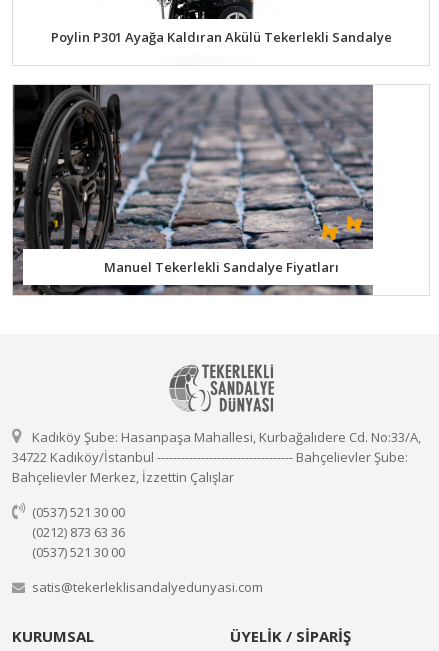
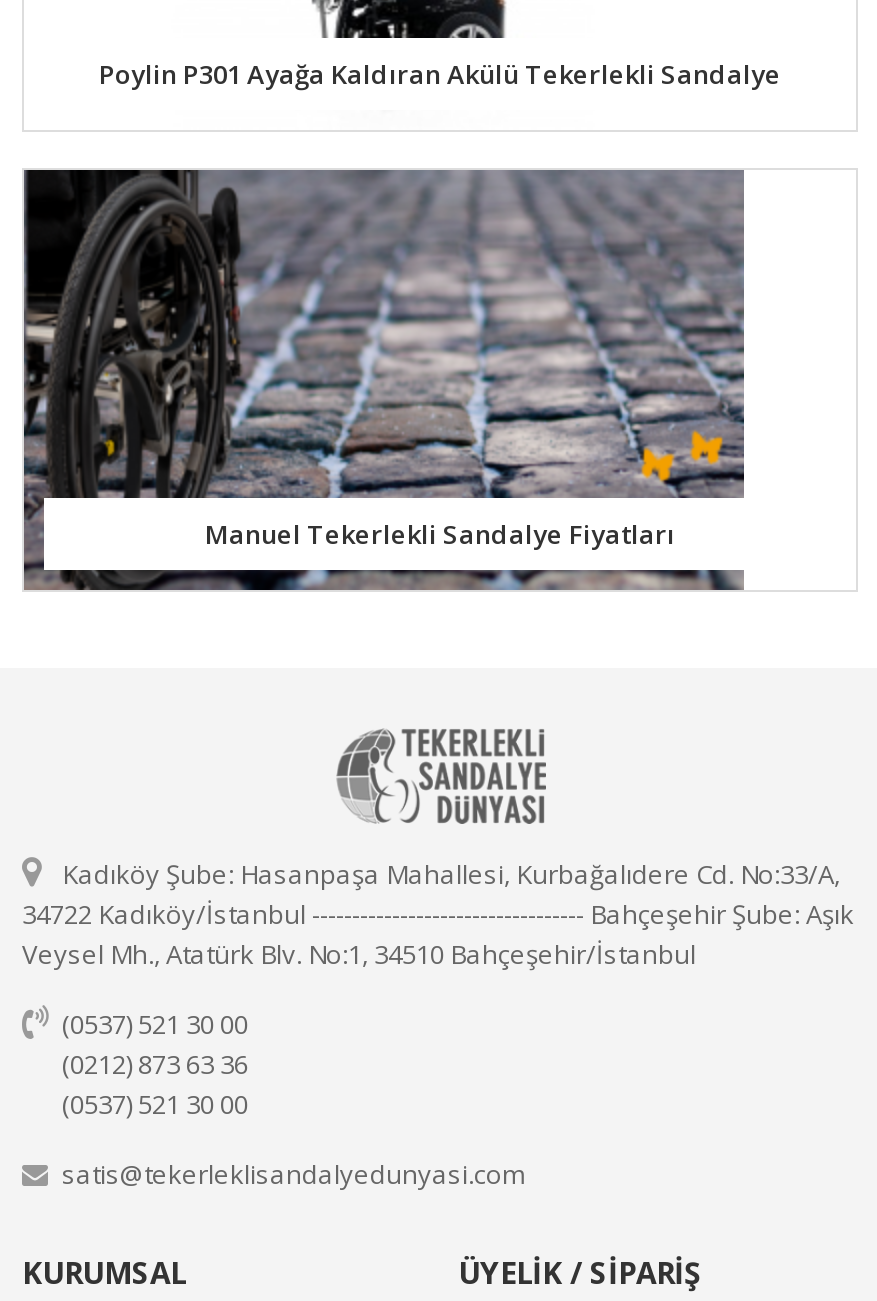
- 34722 Kadıköy/İstanbul ---------------------------------- Bahçelievler Şube:
- Bahçelievler Merkez, İzzettin Çalışlar
+ 34722 Kadıköy/İstanbul ---------------------------------- Bahçeşehir Şube: Aşık
+ Veysel Mh., Atatürk Blv. No:1, 34510 Bahçeşehir/İstanbul
